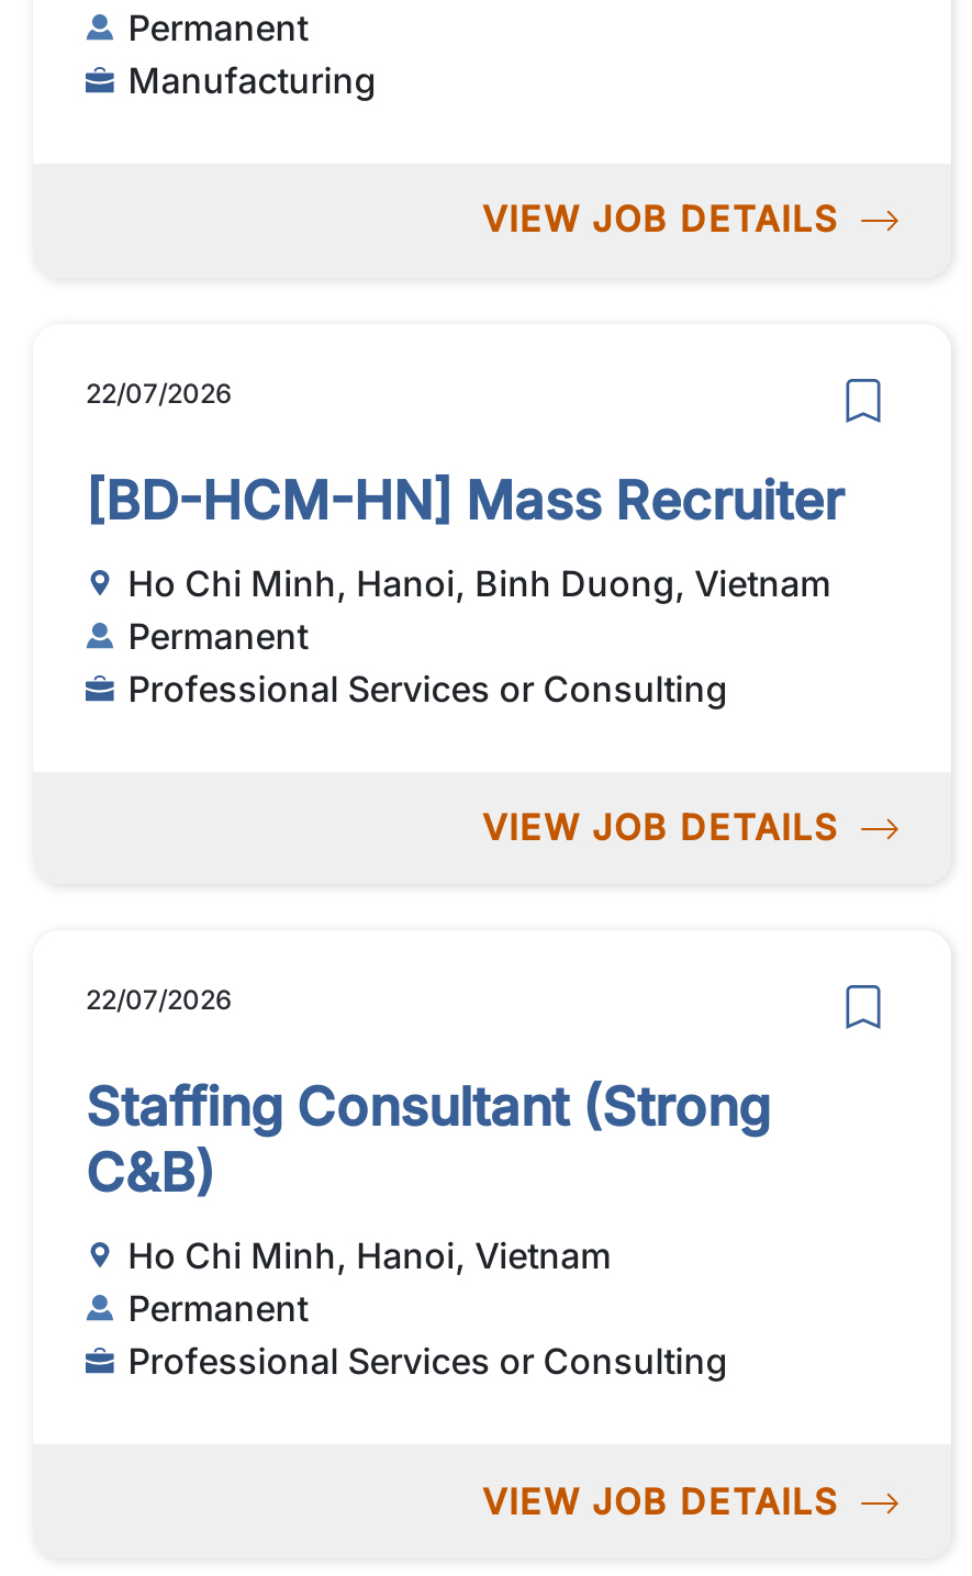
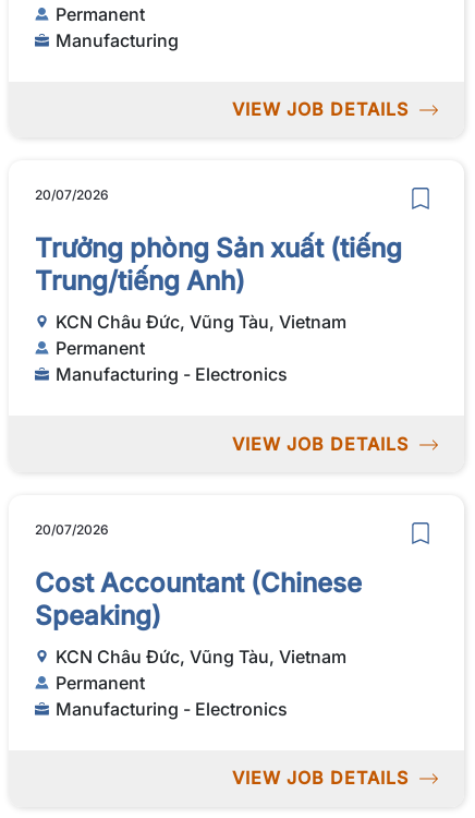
- 22/07/2026
+ 20/07/2026

- [BD-HCM-HN] Mass Recruiter
- Ho Chi Minh, Hanoi, Binh Duong, Vietnam
+ Trưởng phòng Sản xuất (tiếng
+ Trung/tiếng Anh)
+ KCN Châu Đức, Vũng Tàu, Vietnam

- Professional Services or Consulting
+ Manufacturing - Electronics

- 22/07/2026
+ 20/07/2026

- Staffing Consultant (Strong
- C&B)
- Ho Chi Minh, Hanoi, Vietnam
+ Cost Accountant (Chinese
+ Speaking)
+ KCN Châu Đức, Vũng Tàu, Vietnam

- Professional Services or Consulting
+ Manufacturing - Electronics
